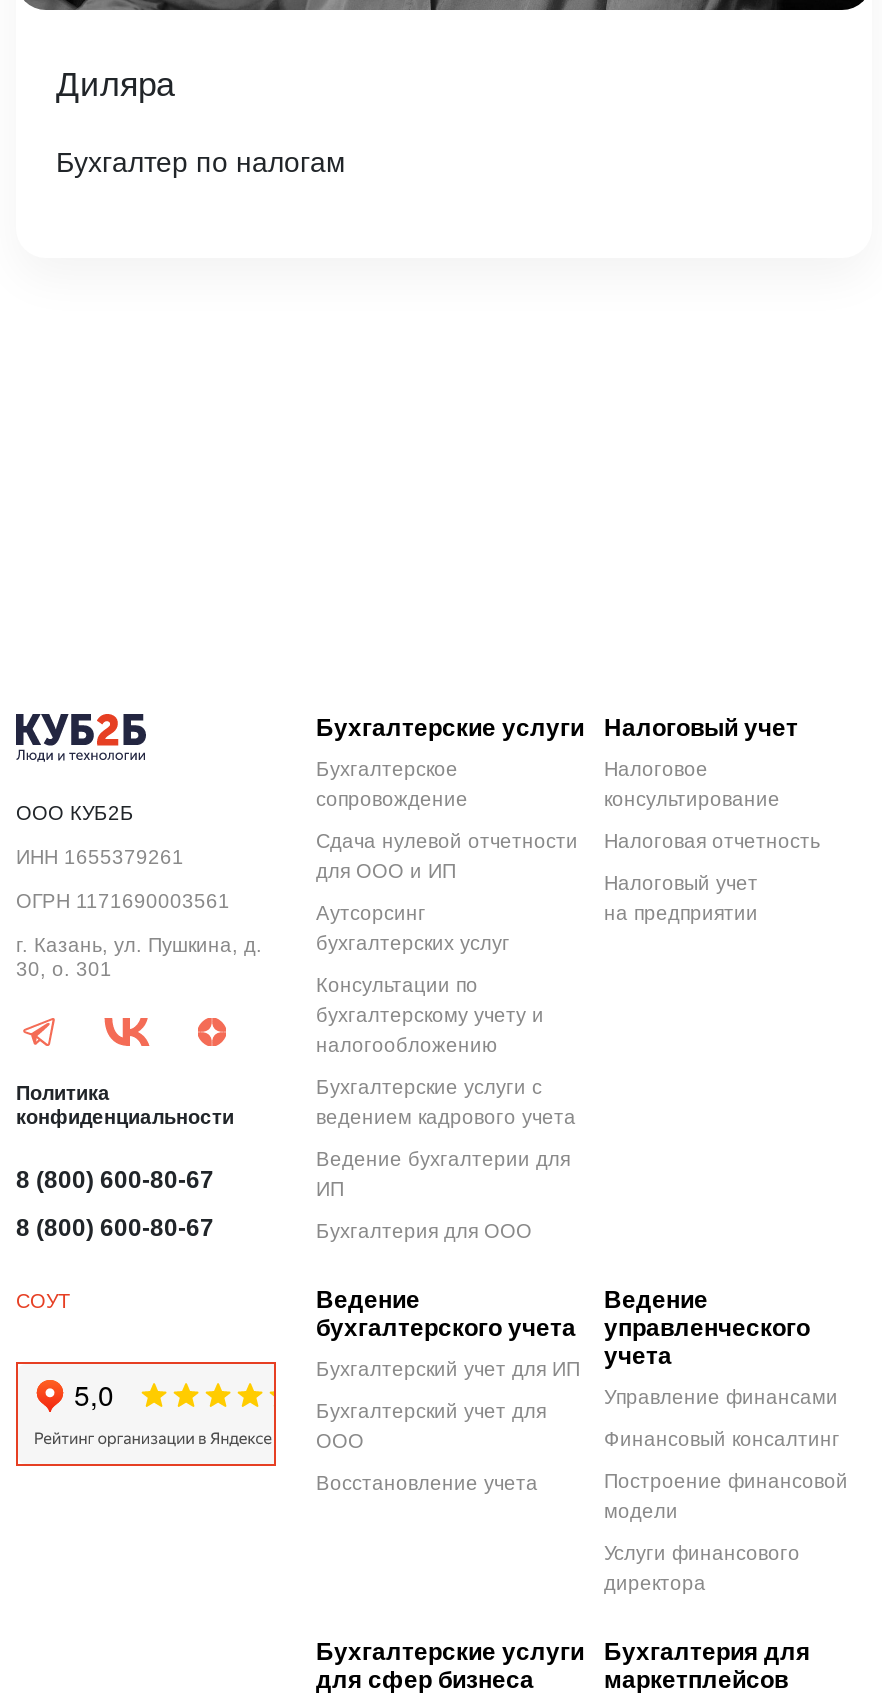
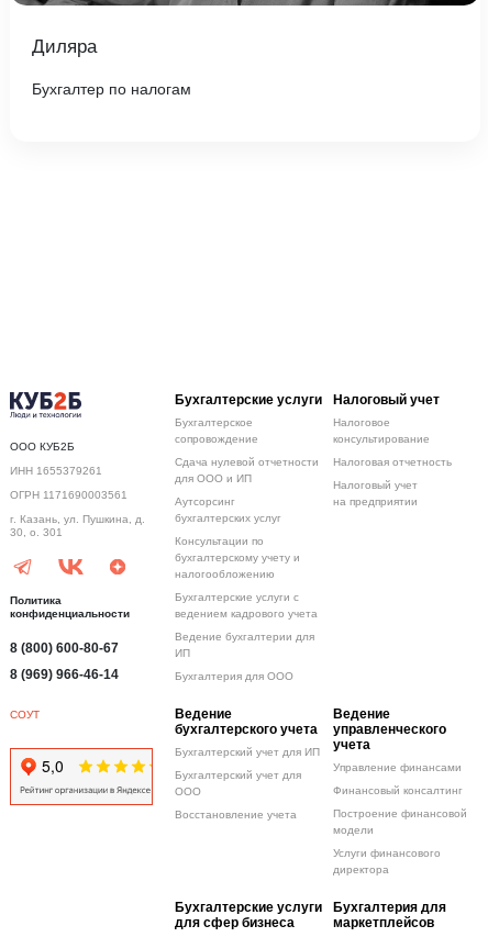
- 8 (800) 600-80-67
+ 8 (969) 966-46-14
